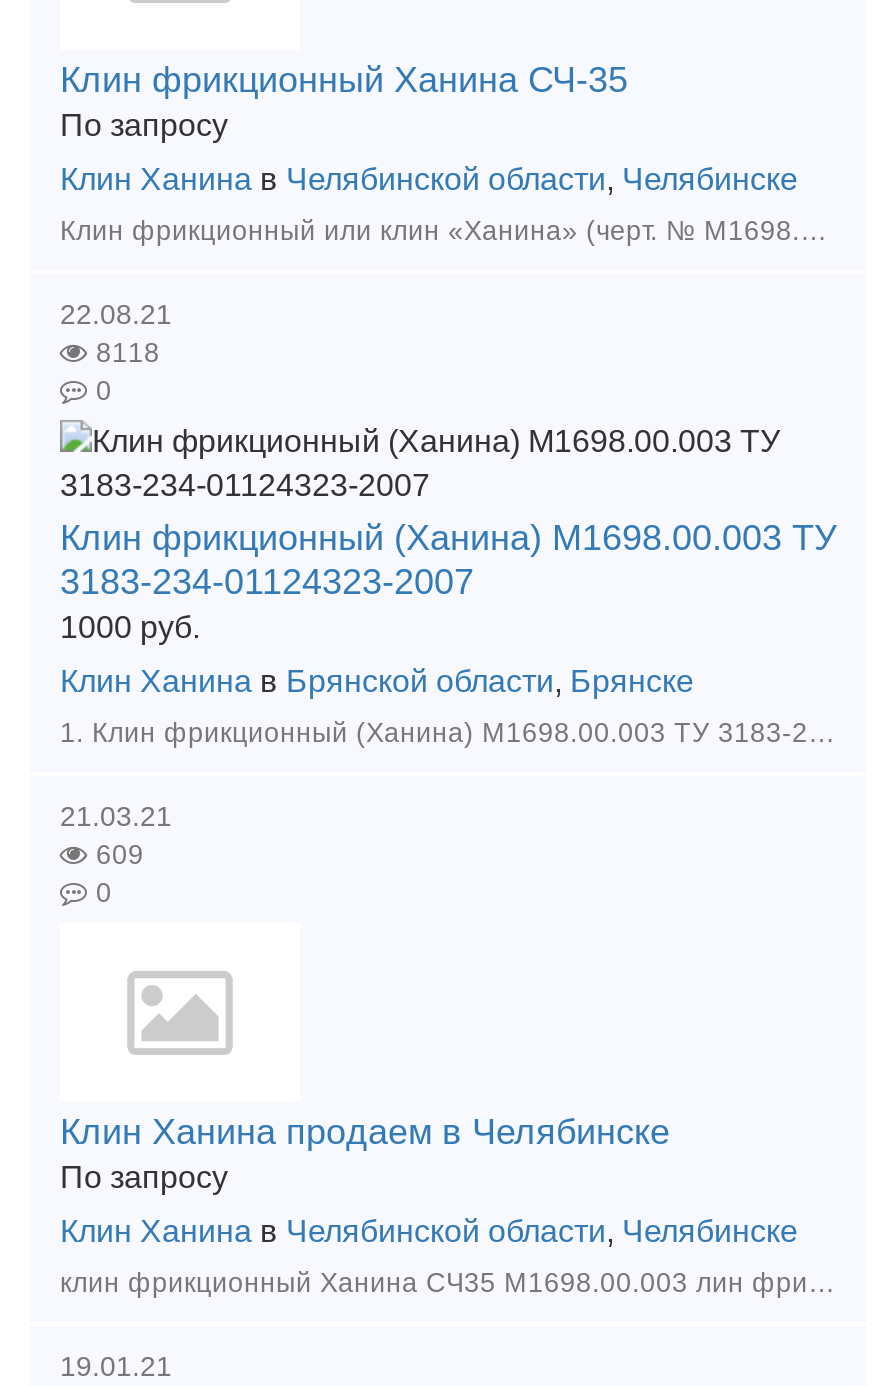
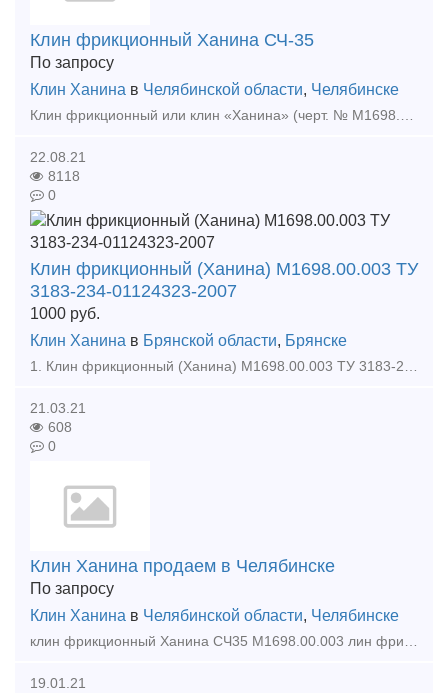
- 609
+ 608
